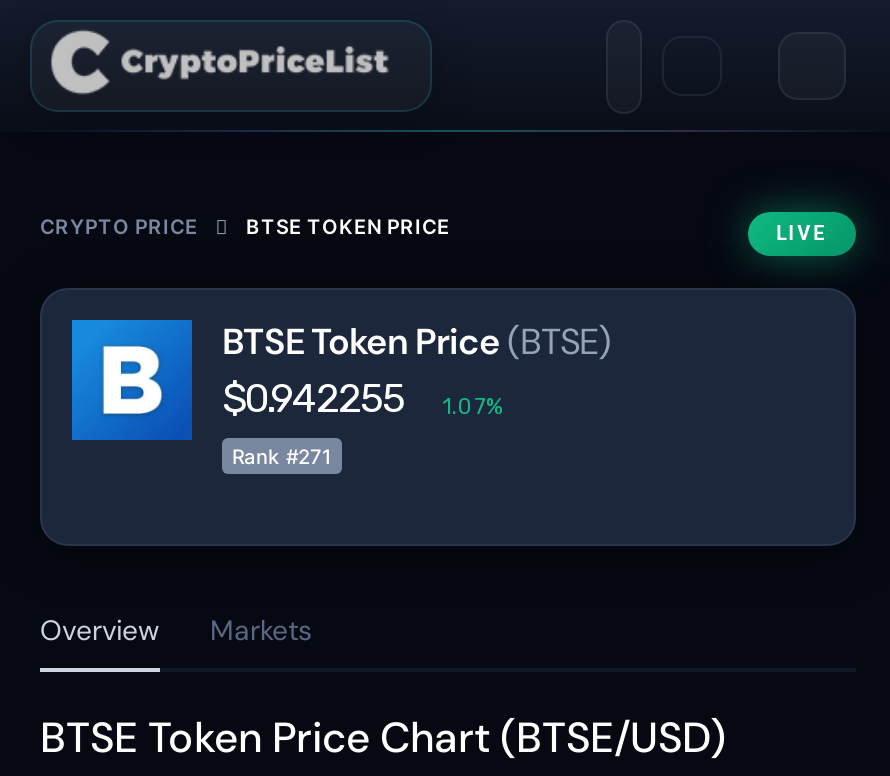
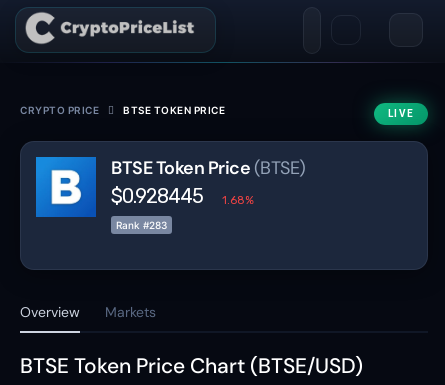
- $0.942255
+ $0.928445

- 1.07%
+ 1.68%

- Rank #271
+ Rank #283
